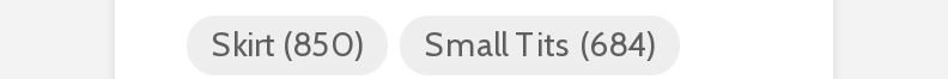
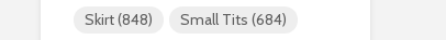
- Skirt (850) Small Tits (684)
+ Skirt (848) Small Tits (684)
